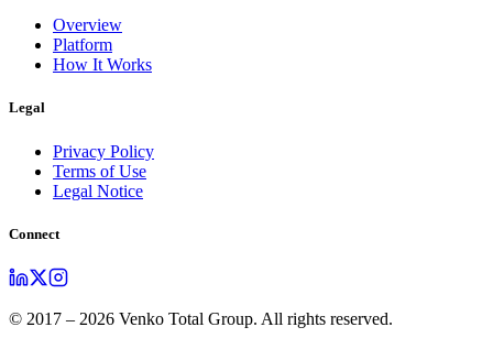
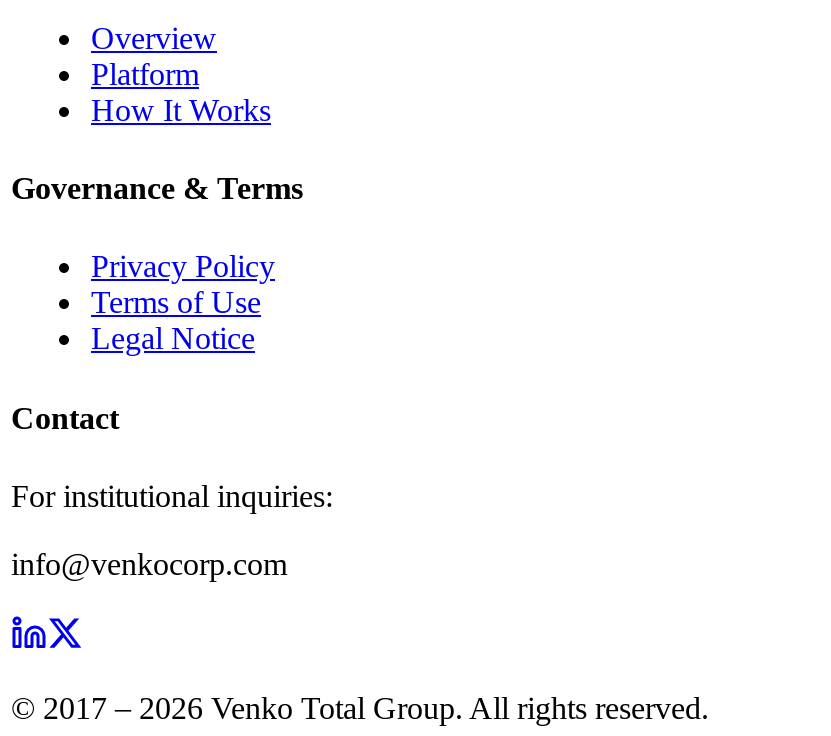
- Legal
+ Governance & Terms

- Connect
+ Contact
+ For institutional inquiries:
+ info@venkocorp.com
